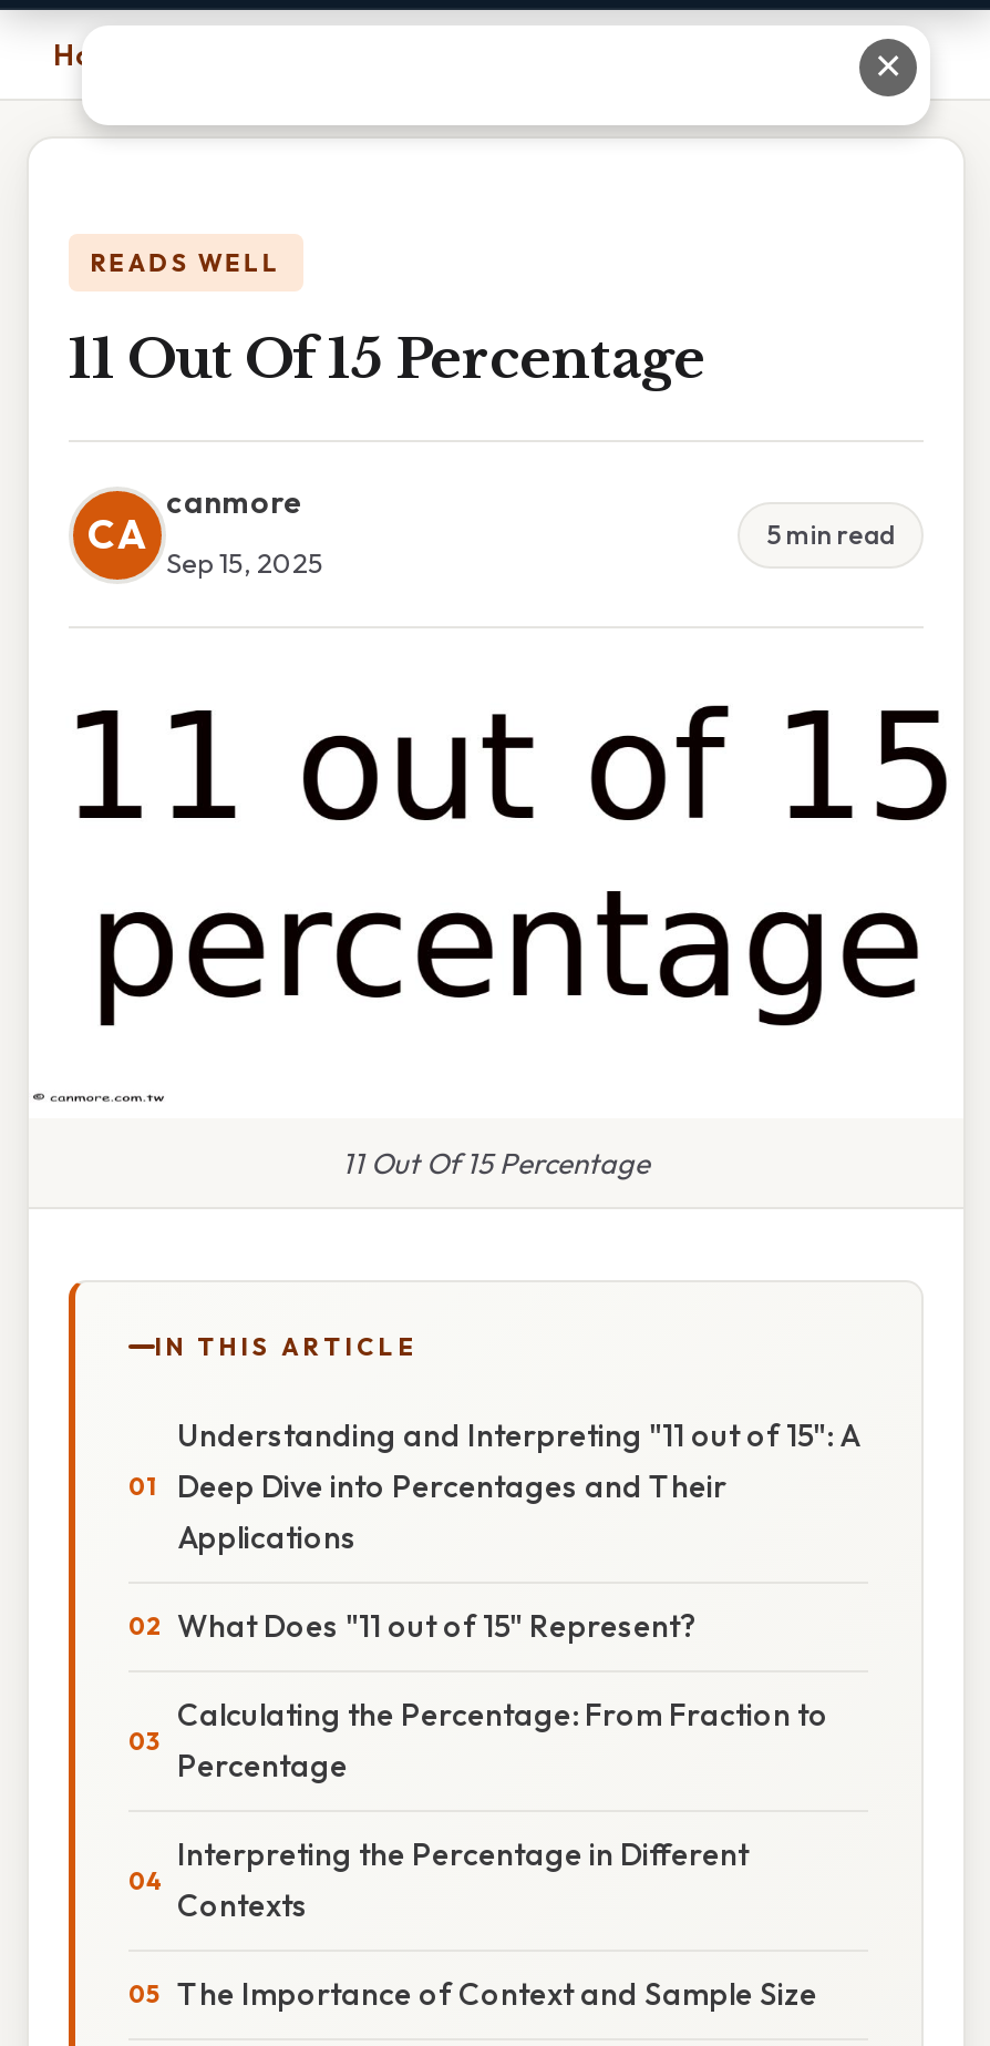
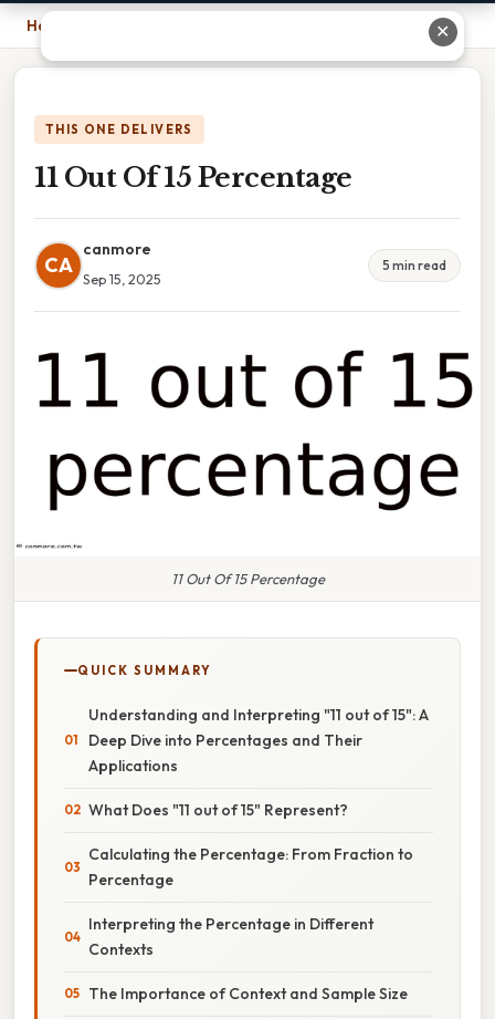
- READS WELL
+ THIS ONE DELIVERS

- IN THIS ARTICLE
+ QUICK SUMMARY
